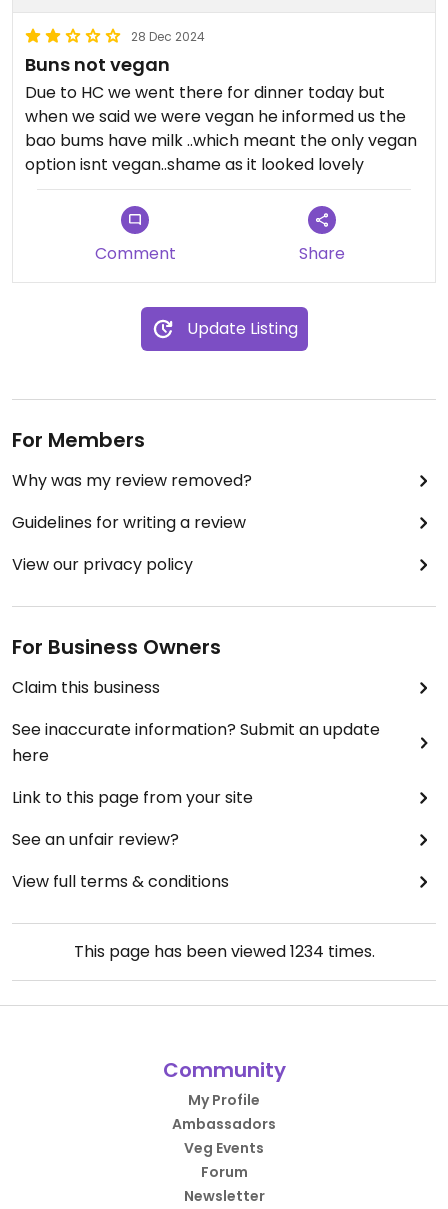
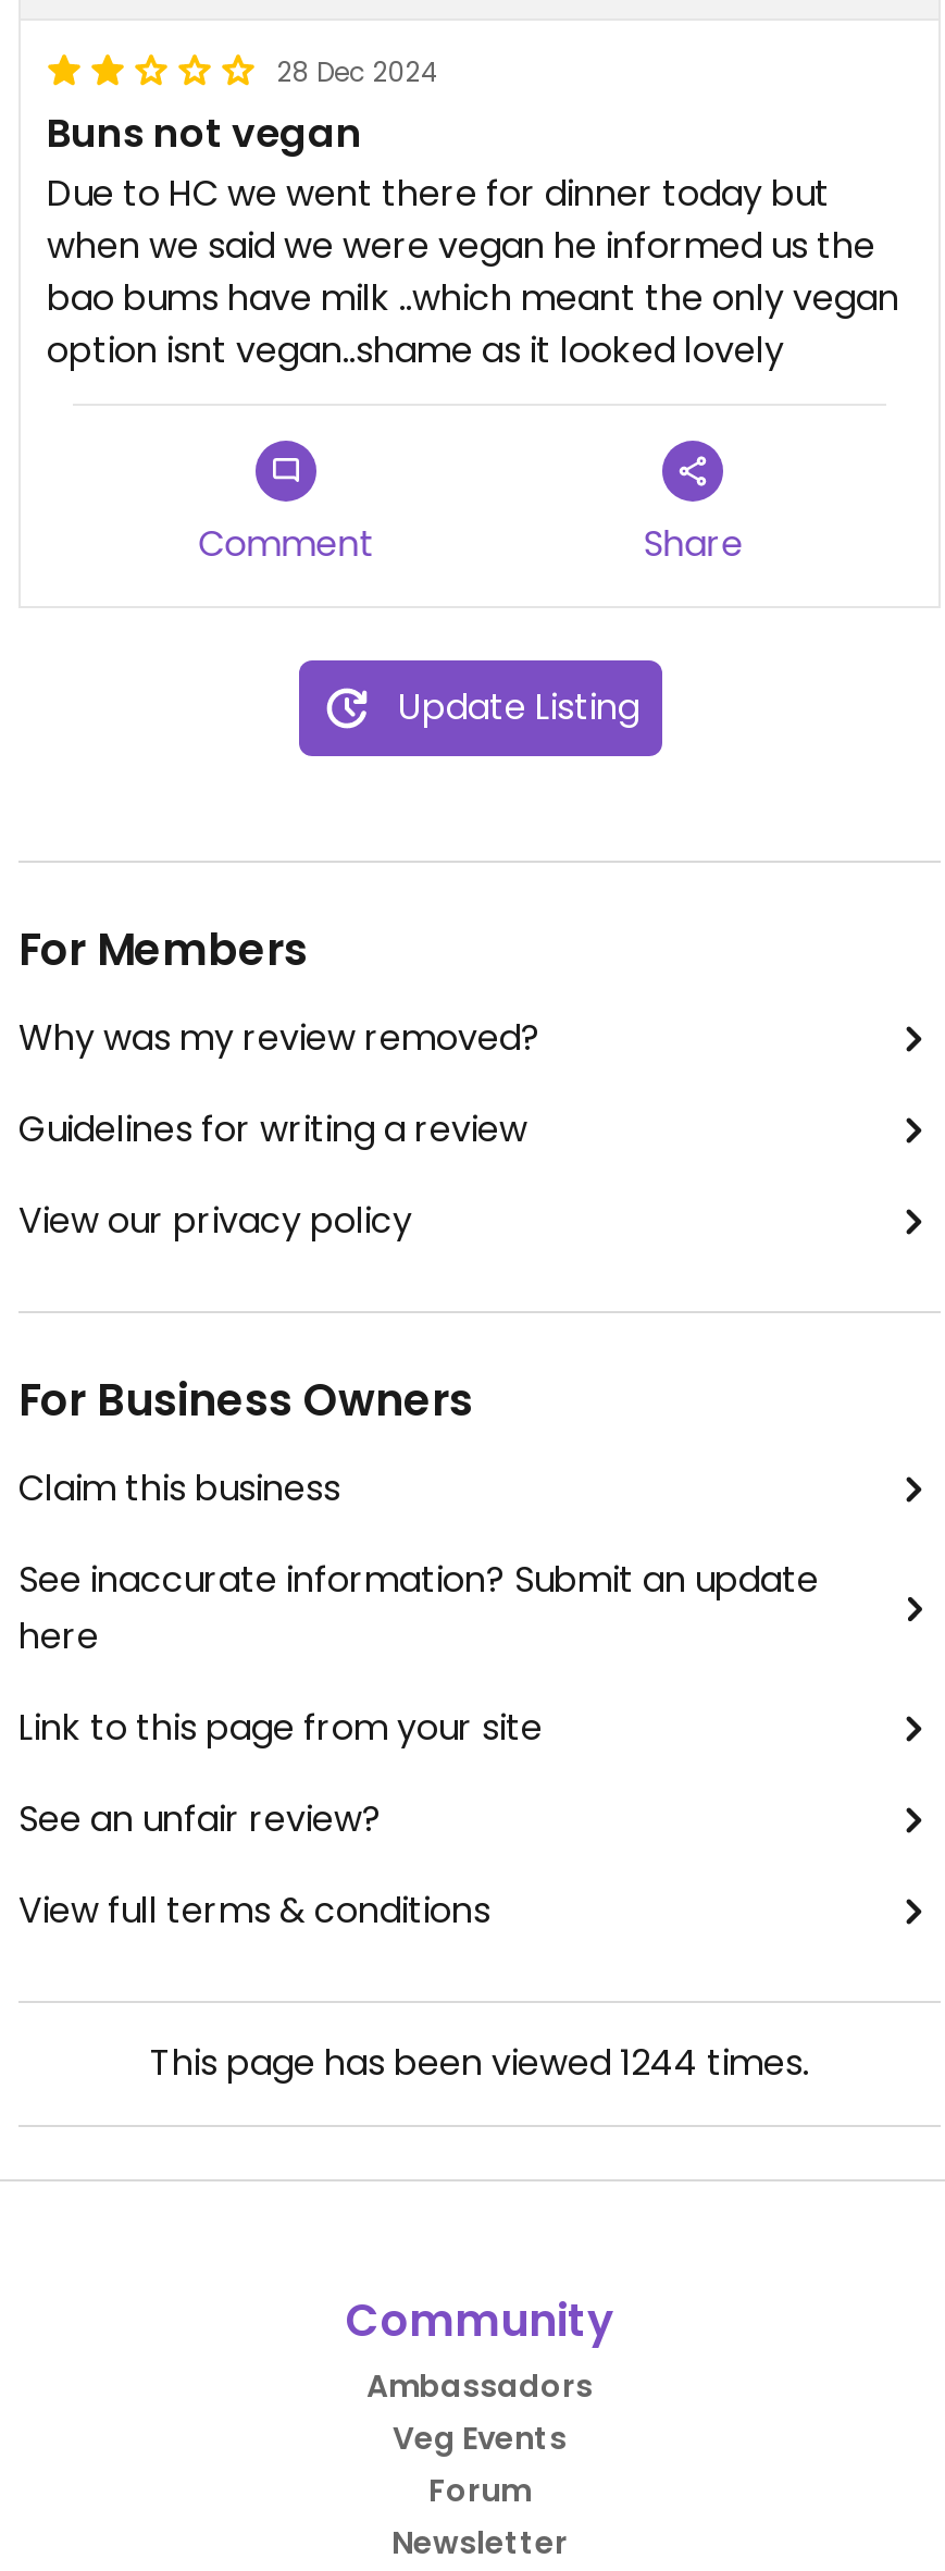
- This page has been viewed 1234 times.
+ This page has been viewed 1244 times.

- My Profile
